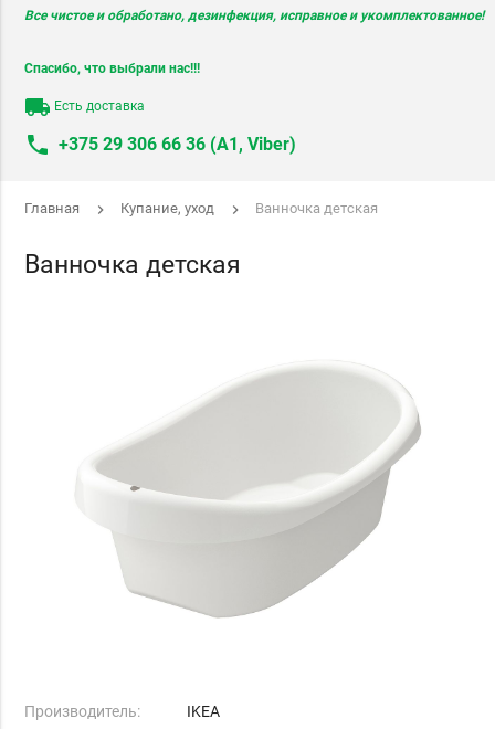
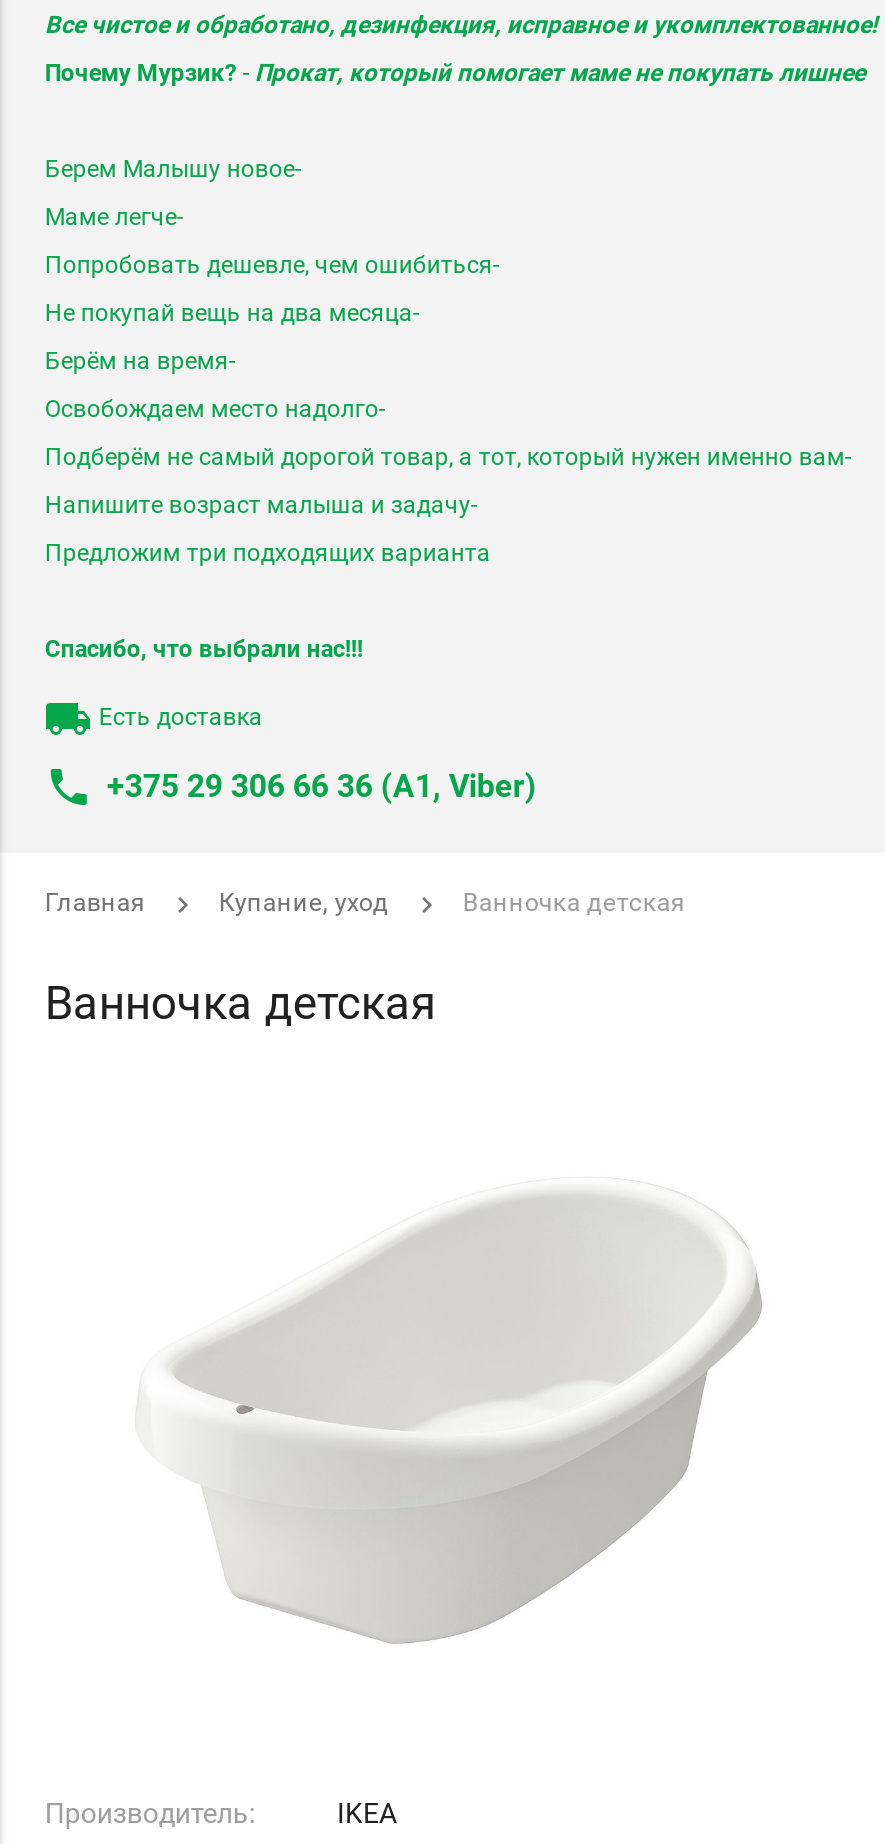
+ Почему Мурзик? - Прокат, который помогает маме не покупать лишнее
+ Берем Малышу новое-
+ Маме легче-
+ Попробовать дешевле, чем ошибиться-
+ Не покупай вещь на два месяца-
+ Берём на время-
+ Освобождаем место надолго-
+ Подберём не самый дорогой товар, а тот, который нужен именно вам-
+ Напишите возраст малыша и задачу-
+ Предложим три подходящих варианта
